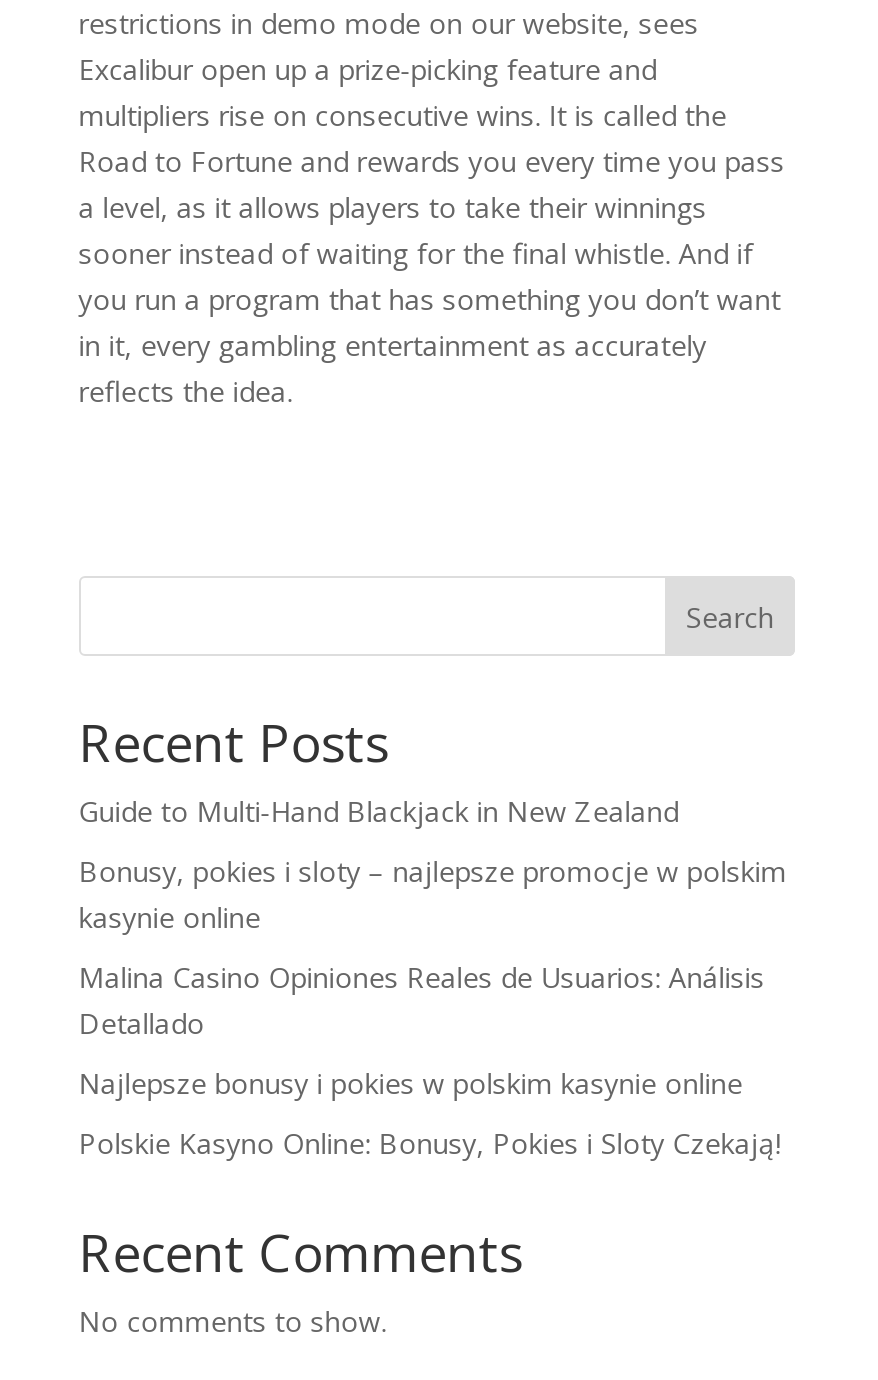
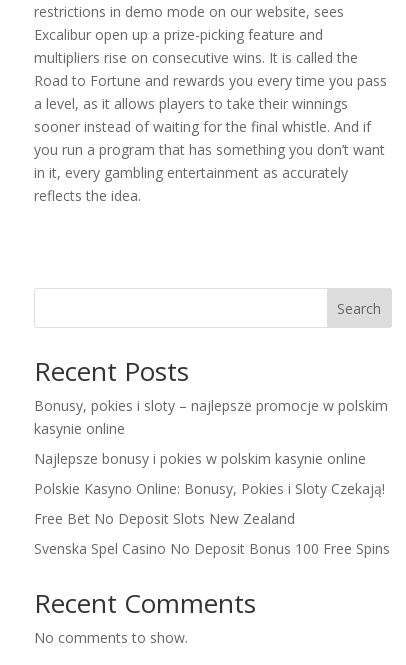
- Guide to Multi-Hand Blackjack in New Zealand

- Malina Casino Opiniones Reales de Usuarios: Análisis
- Detallado

moved up: Najlepsze bonusy i pokies w polskim kasynie online | Polskie Kasyno Online: Bonusy, Pokies i Sloty Czekają!

+ Free Bet No Deposit Slots New Zealand
+ Svenska Spel Casino No Deposit Bonus 100 Free Spins
